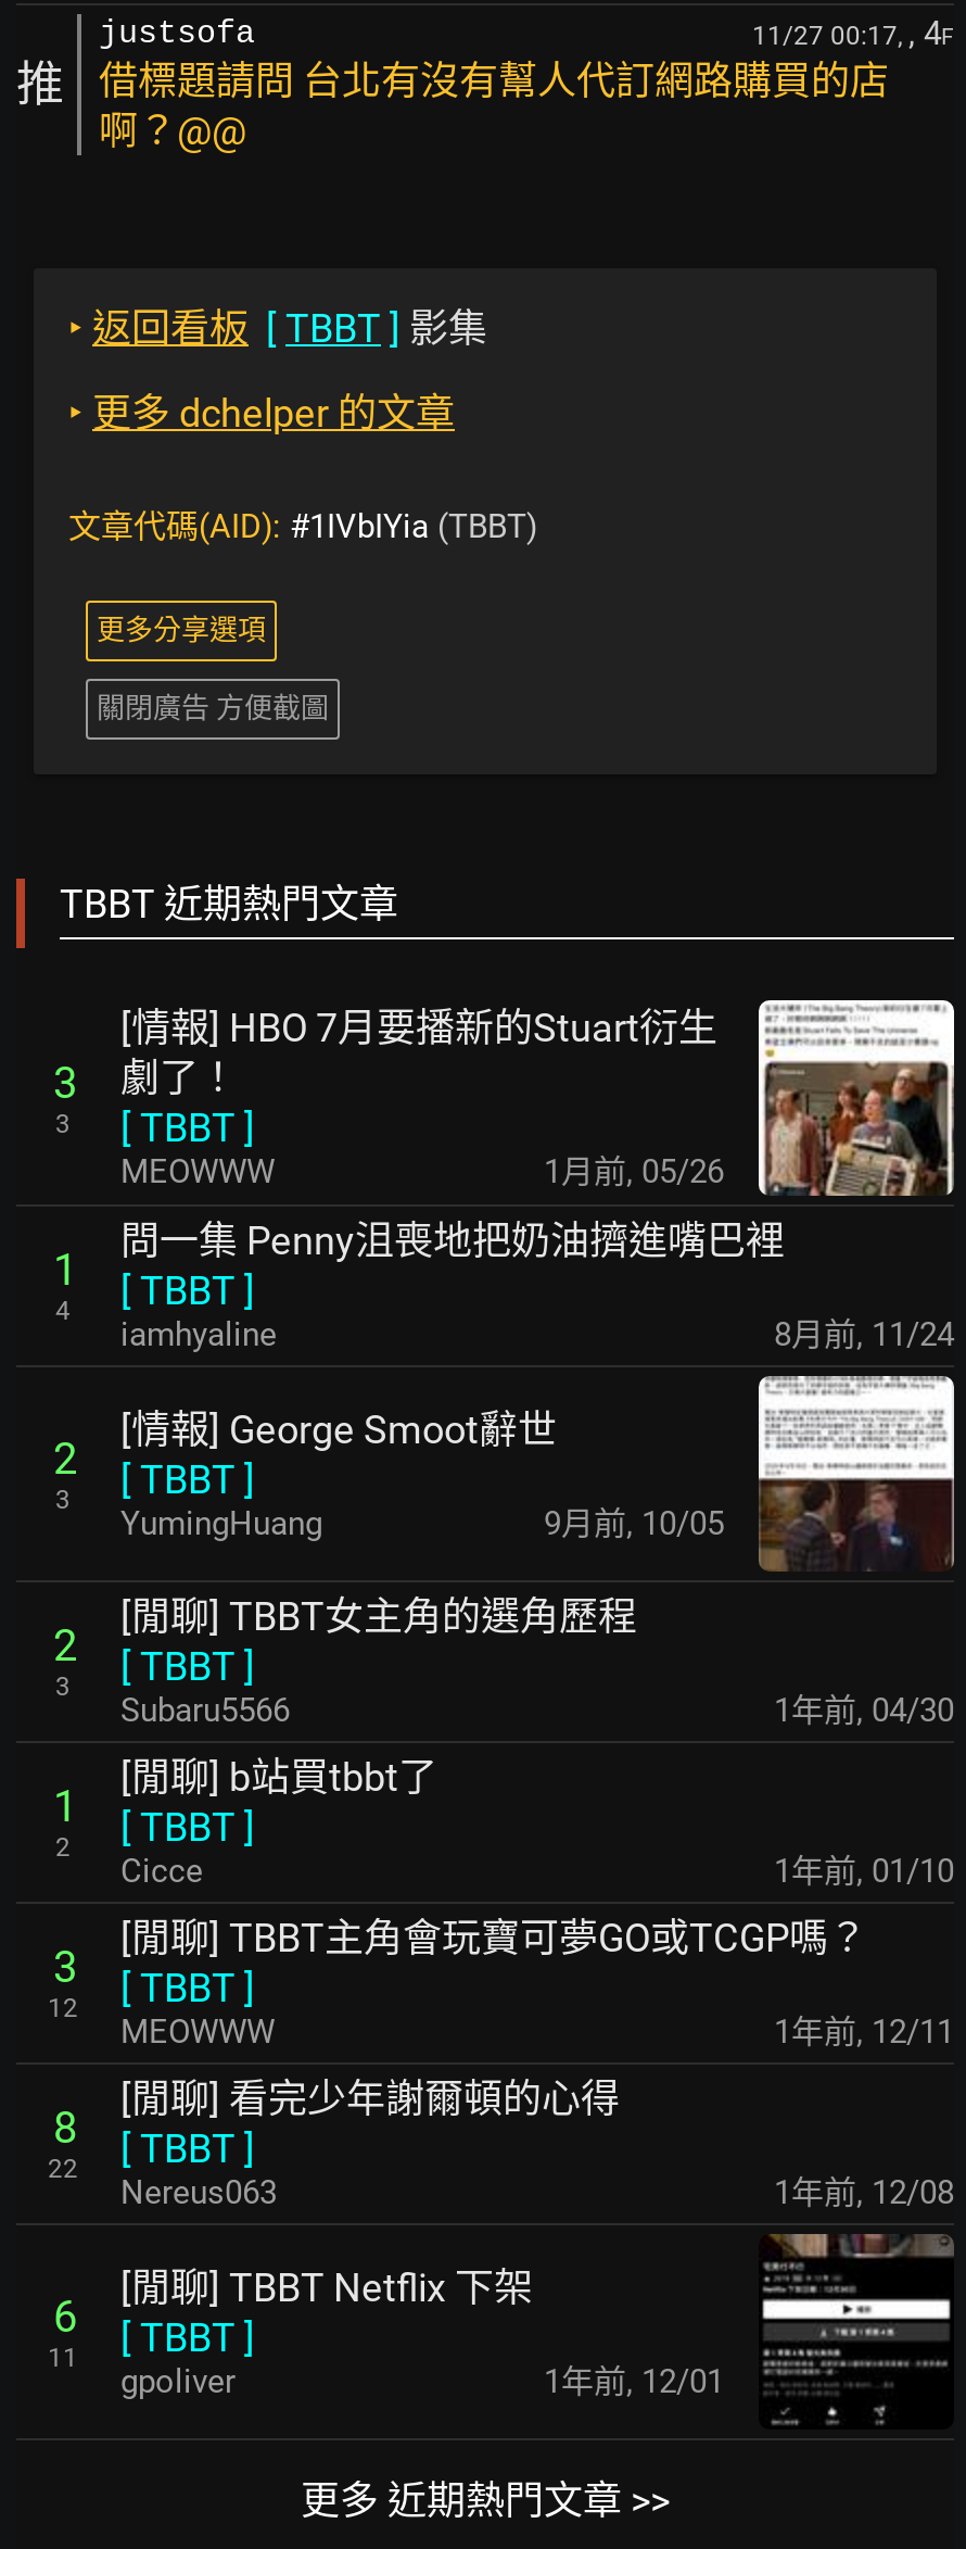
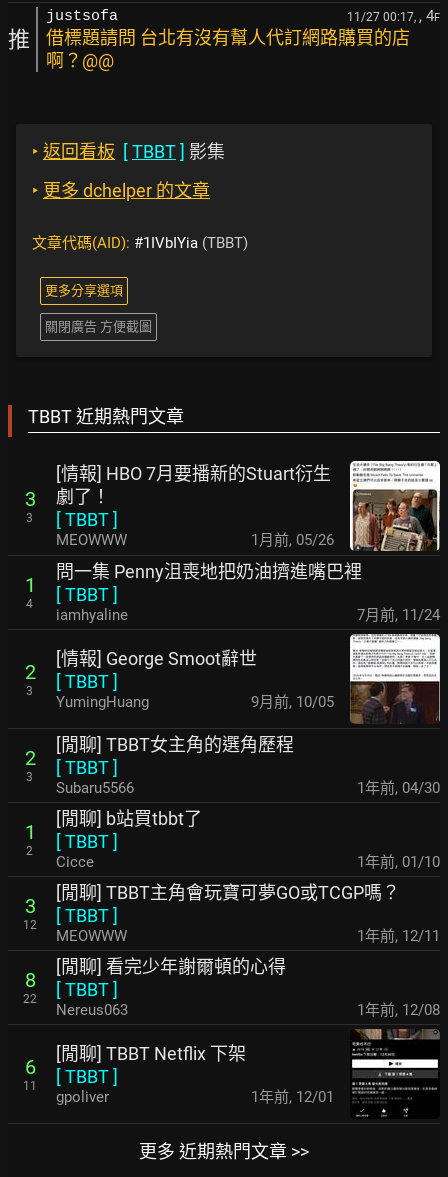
- 8月前, 11/24
+ 7月前, 11/24
